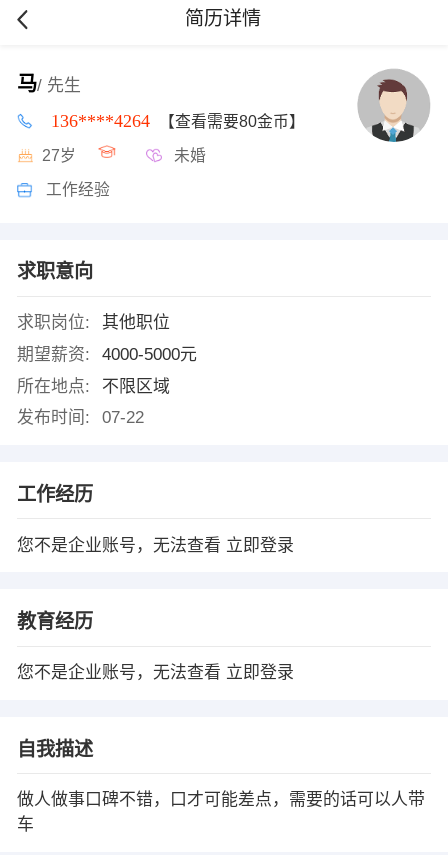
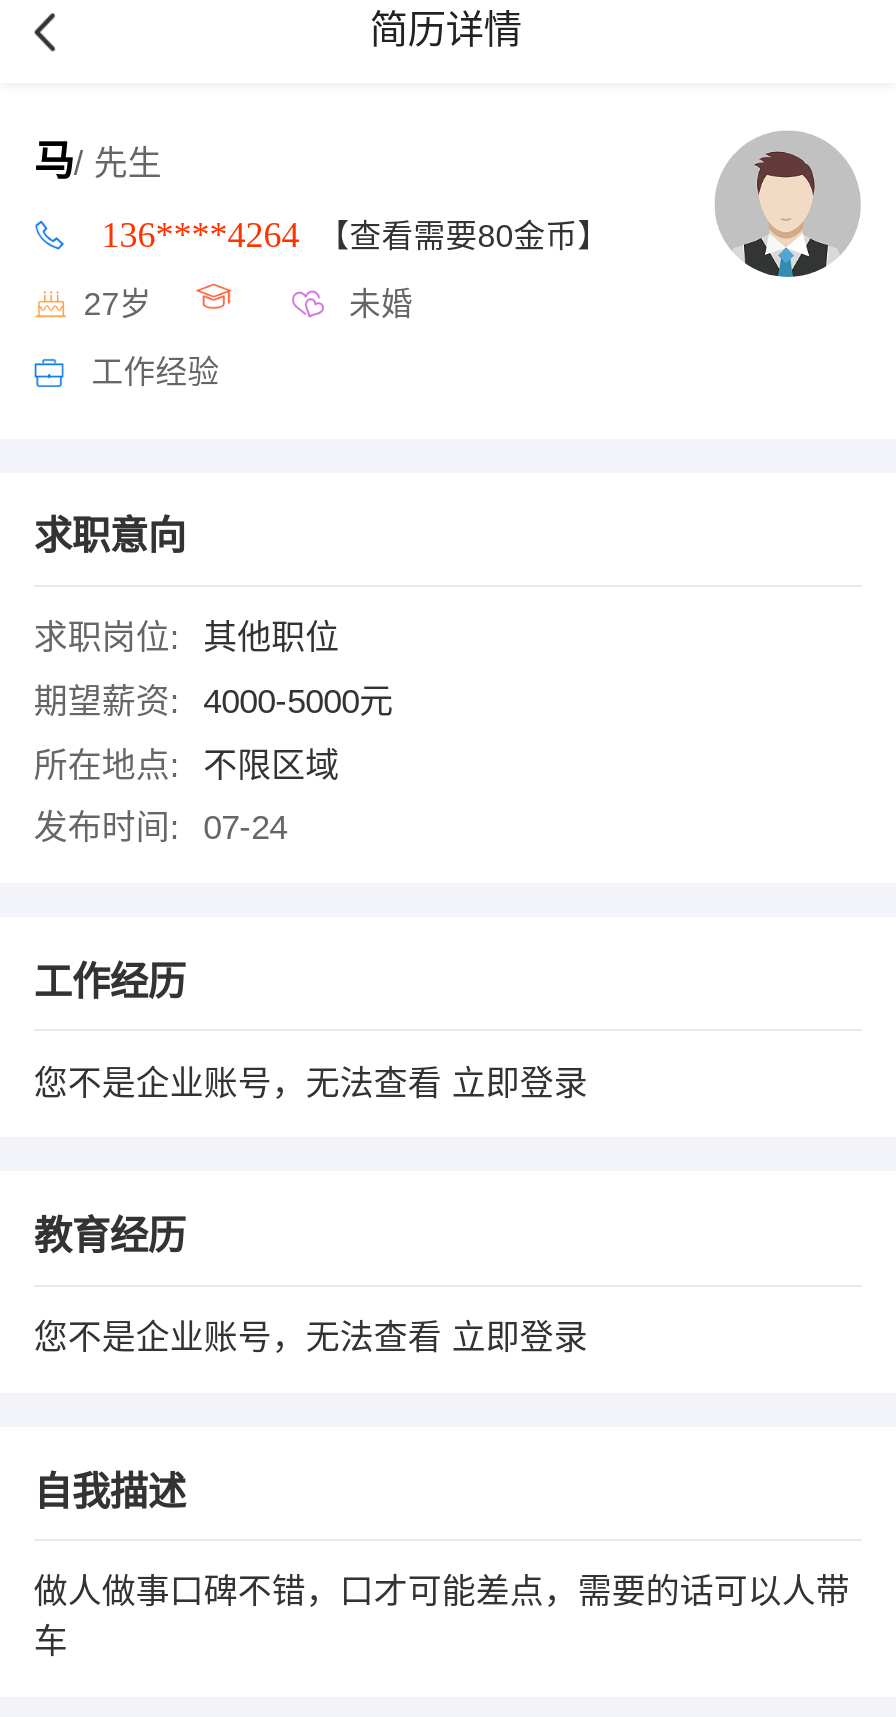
- 发布时间: 07-22
+ 发布时间: 07-24
